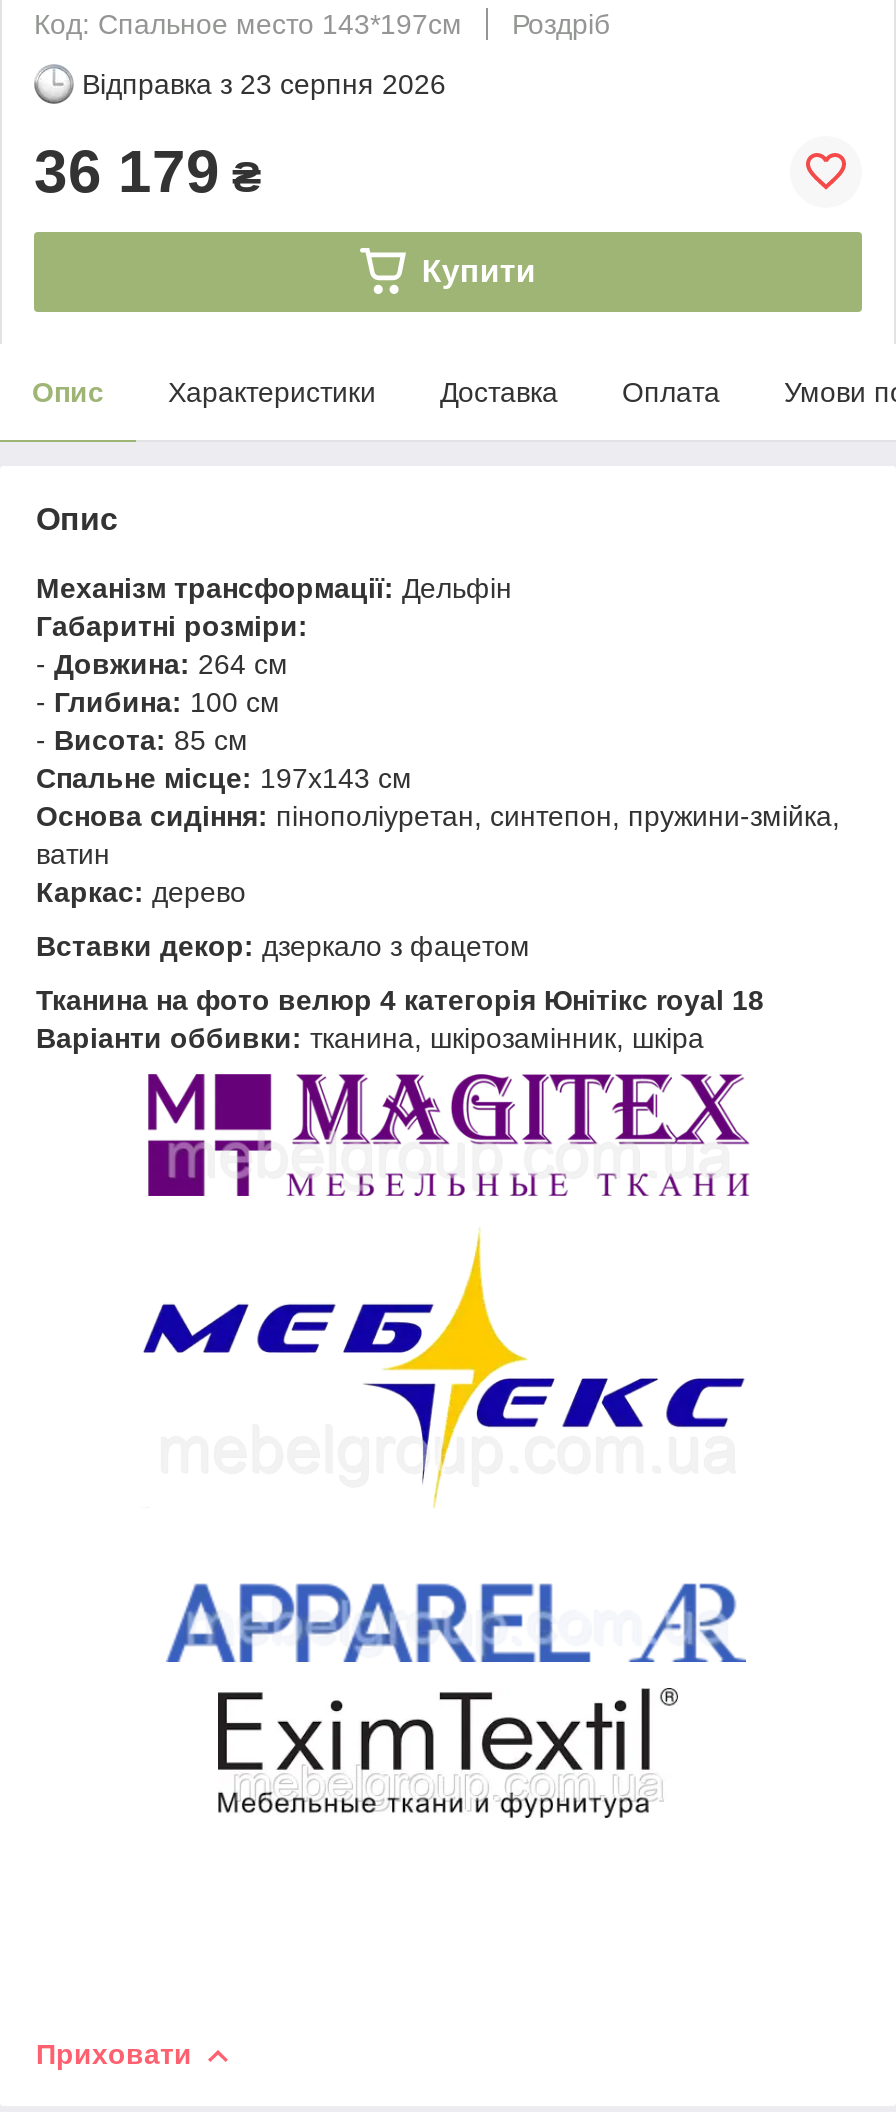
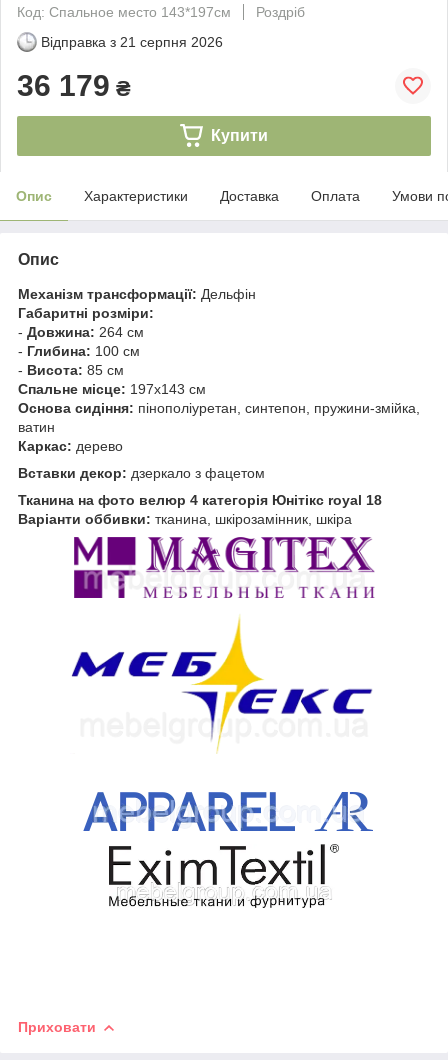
- Відправка з 23 серпня 2026
+ Відправка з 21 серпня 2026
